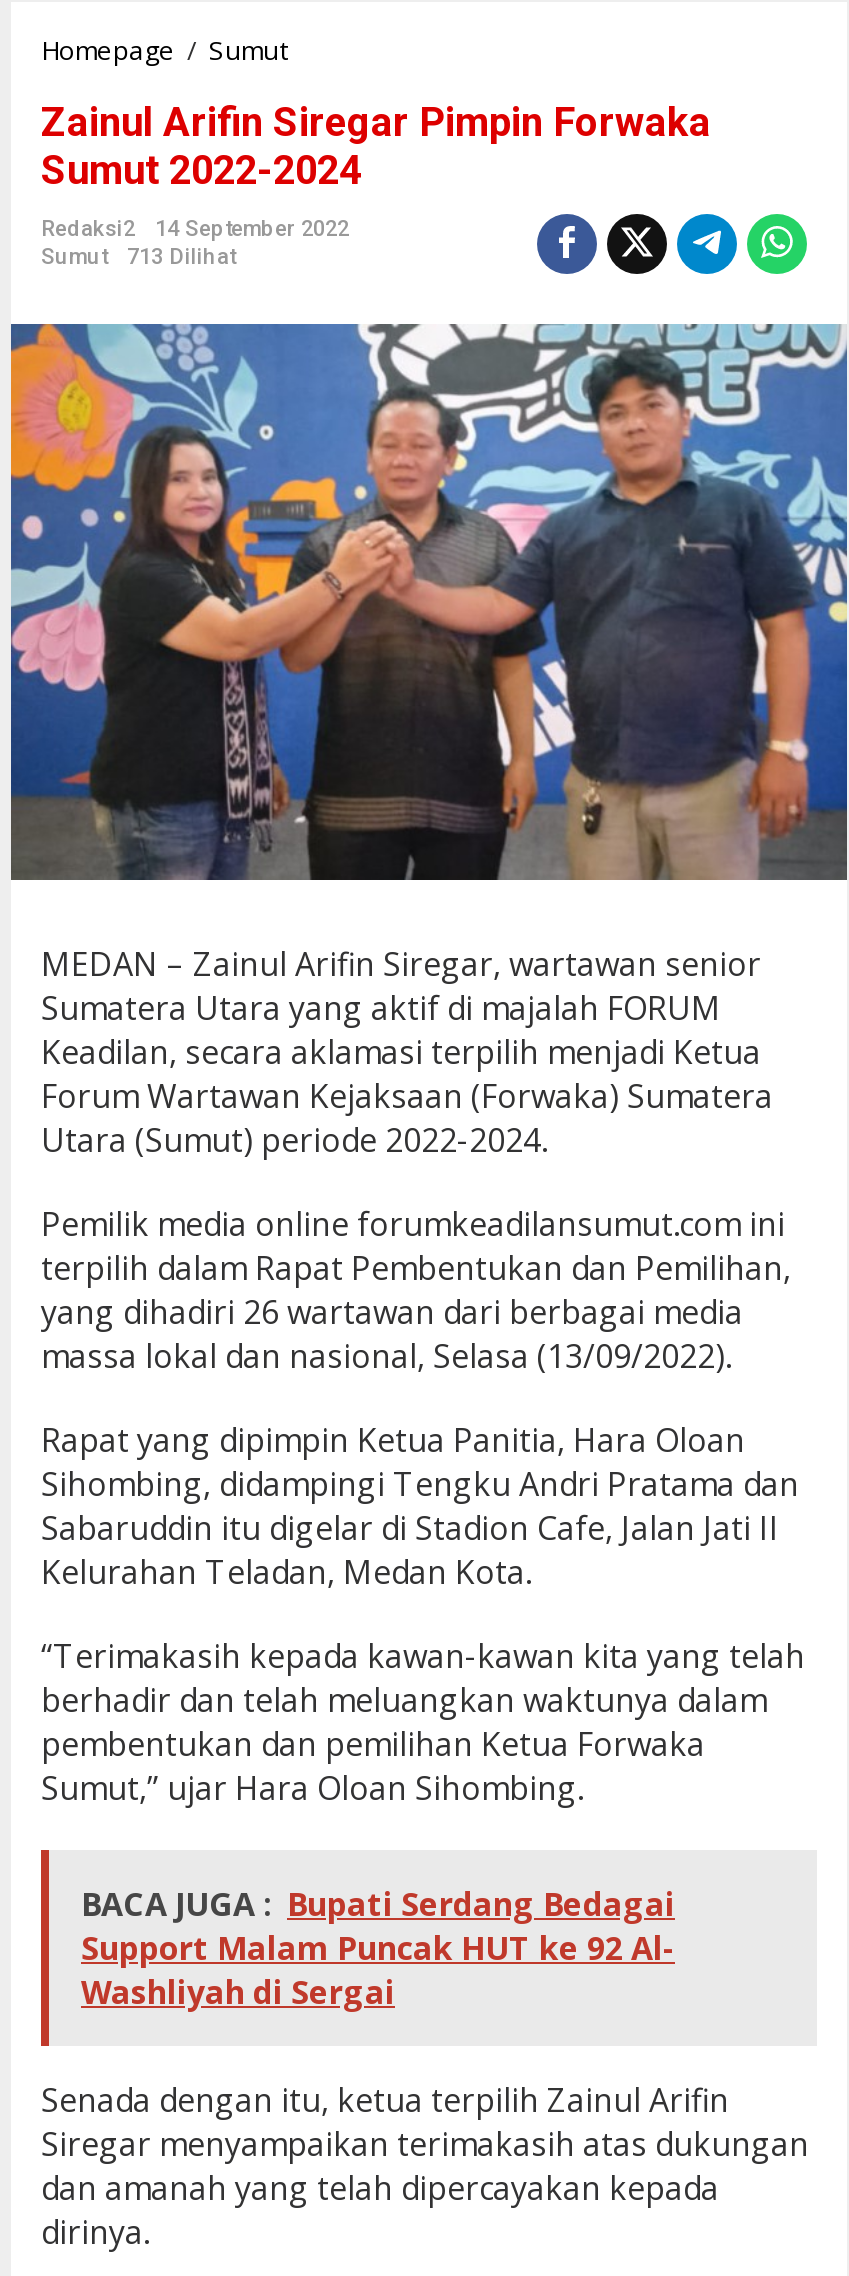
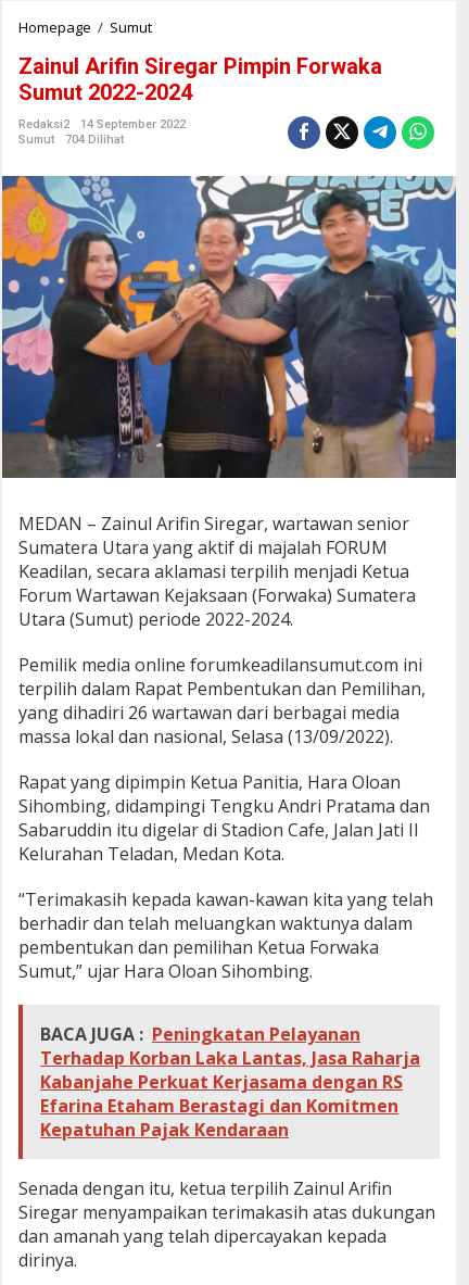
- 713 Dilihat
+ 704 Dilihat

- BACA JUGA : Bupati Serdang Bedagai
- Support Malam Puncak HUT ke 92 Al-
- Washliyah di Sergai
+ BACA JUGA : Peningkatan Pelayanan
+ Terhadap Korban Laka Lantas, Jasa Raharja
+ Kabanjahe Perkuat Kerjasama dengan RS
+ Efarina Etaham Berastagi dan Komitmen
+ Kepatuhan Pajak Kendaraan
